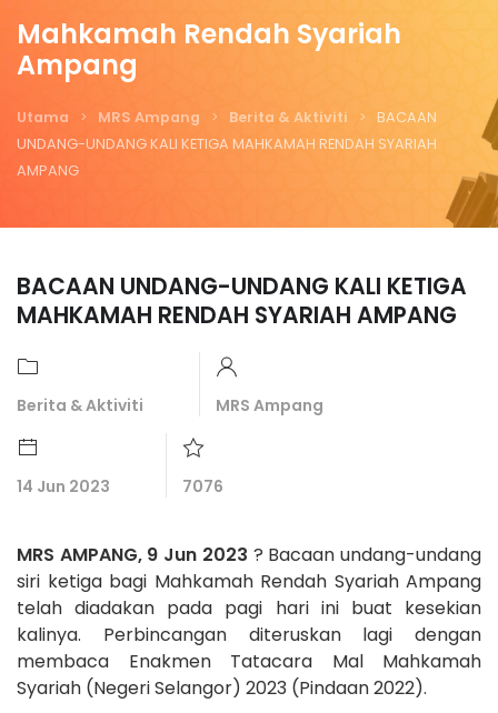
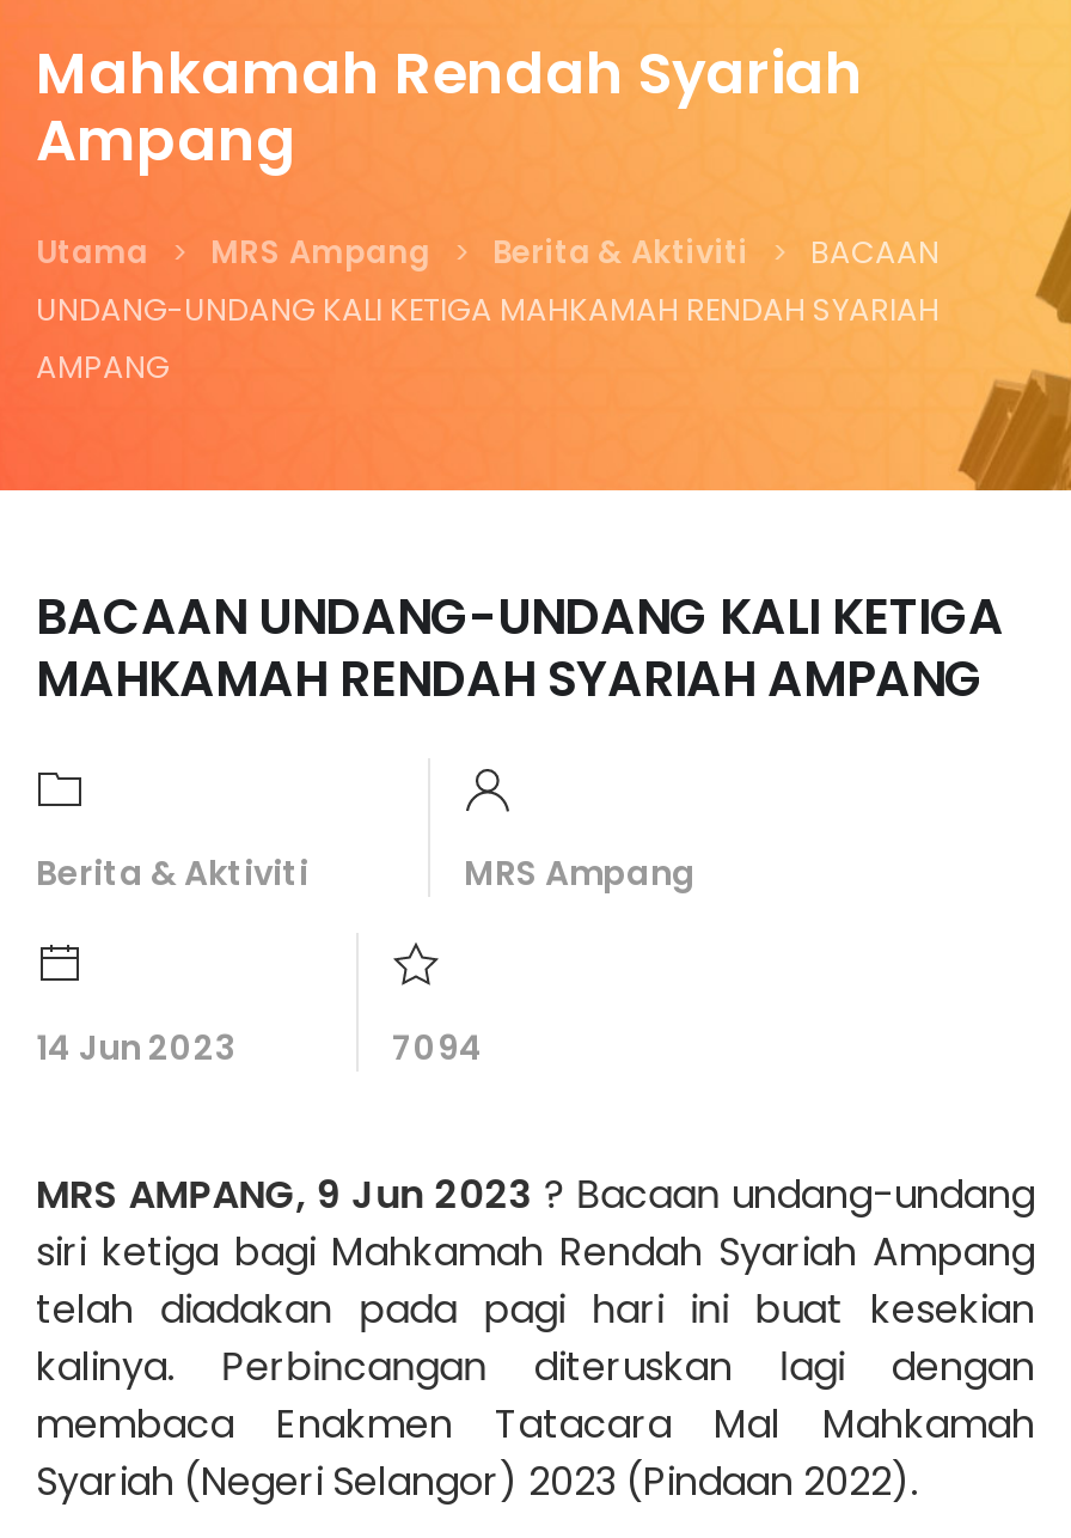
- 7076
+ 7094
